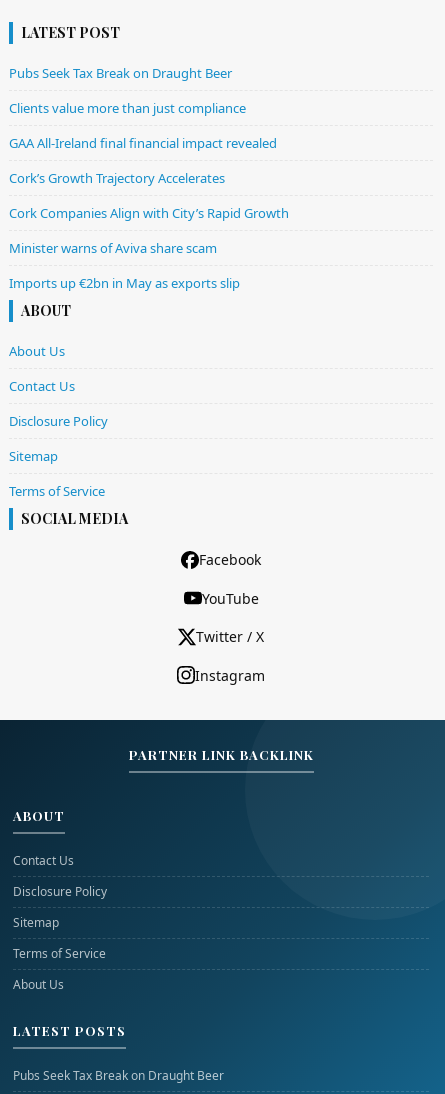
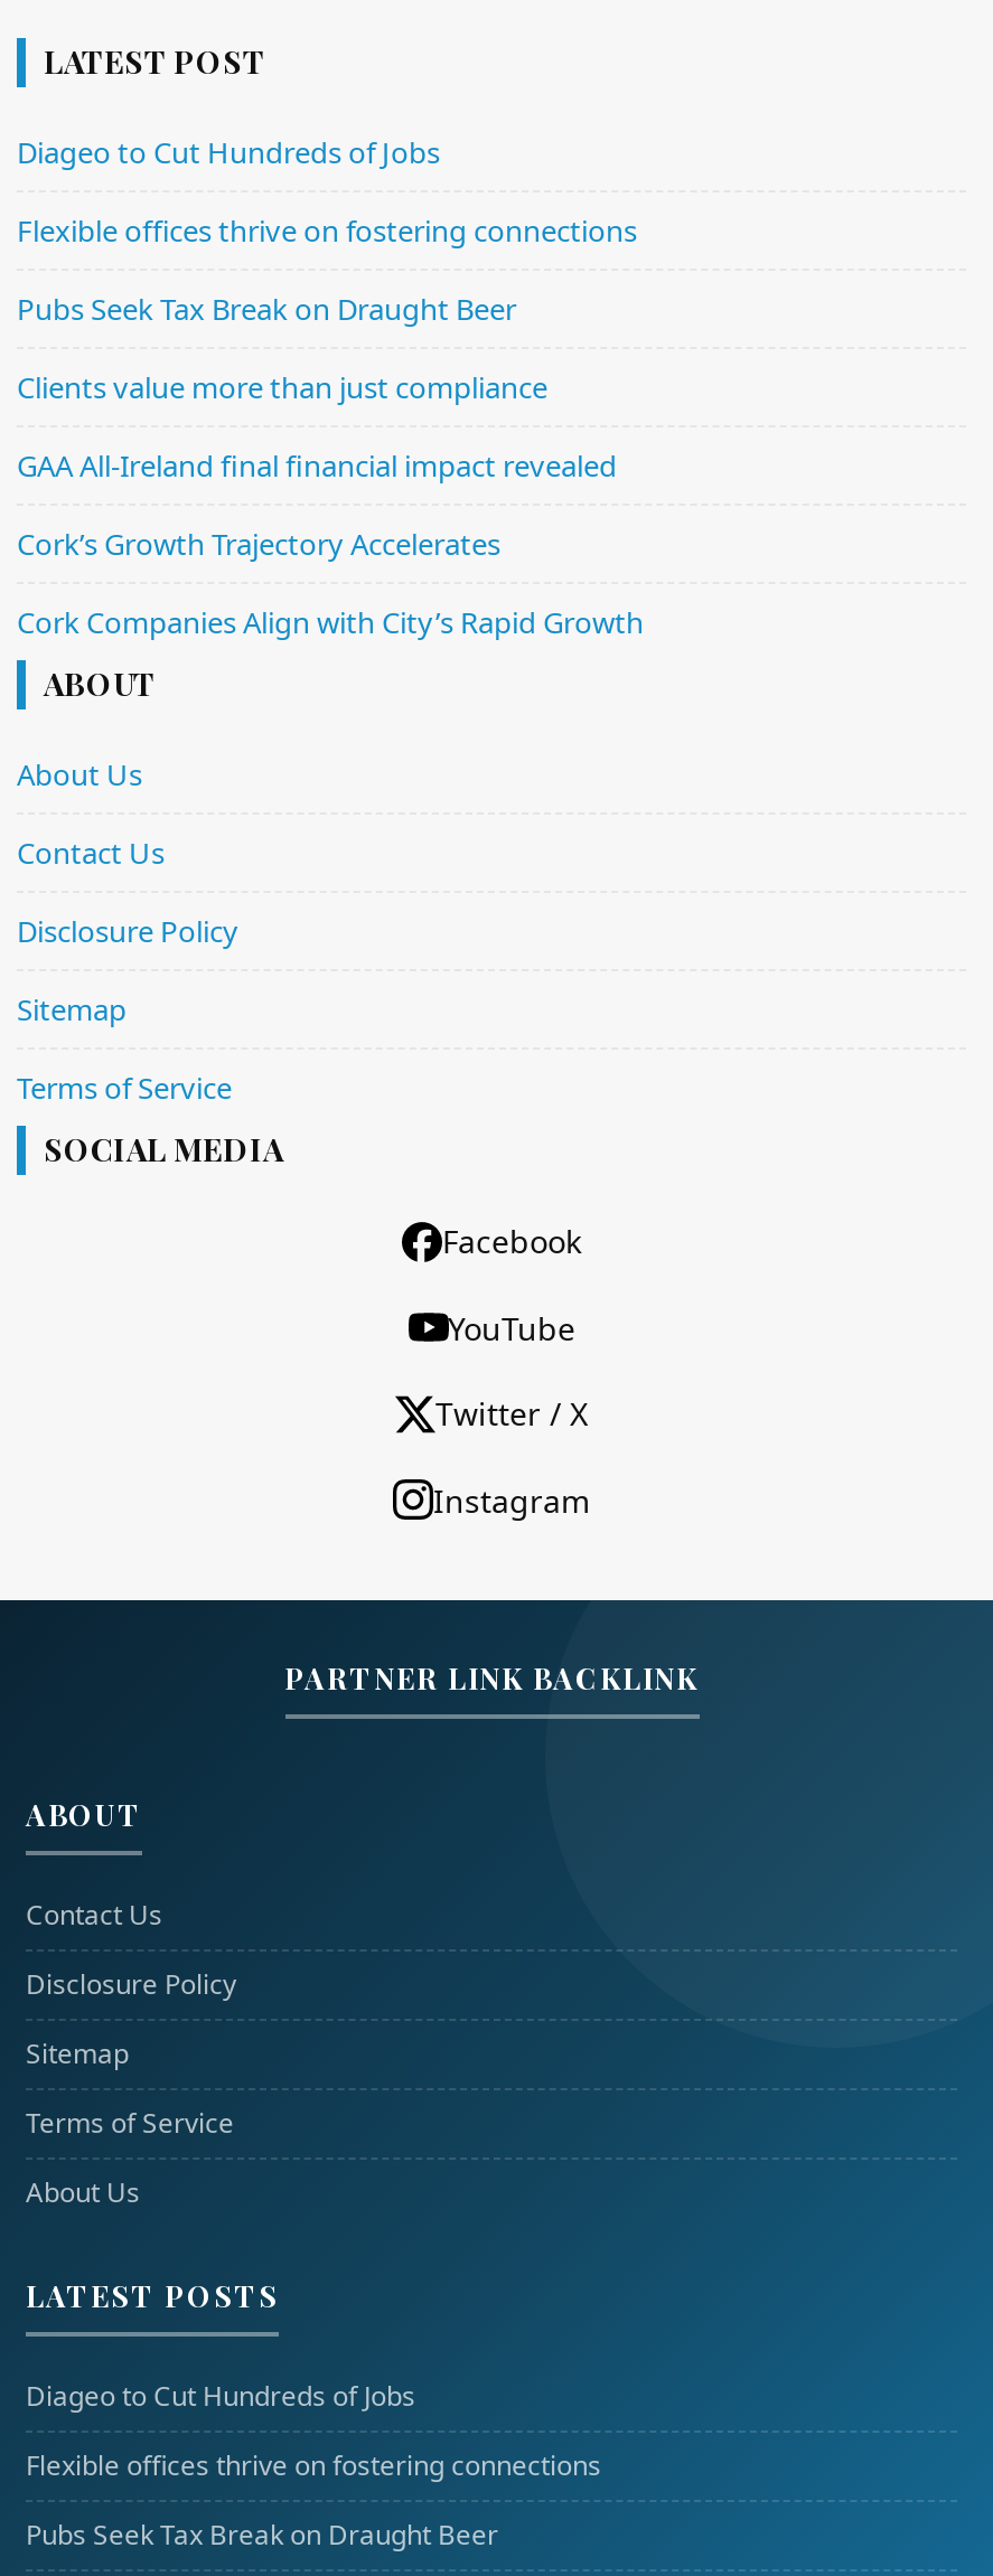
+ Diageo to Cut Hundreds of Jobs
+ Flexible offices thrive on fostering connections

- Minister warns of Aviva share scam
- Imports up €2bn in May as exports slip

+ Diageo to Cut Hundreds of Jobs
+ Flexible offices thrive on fostering connections
